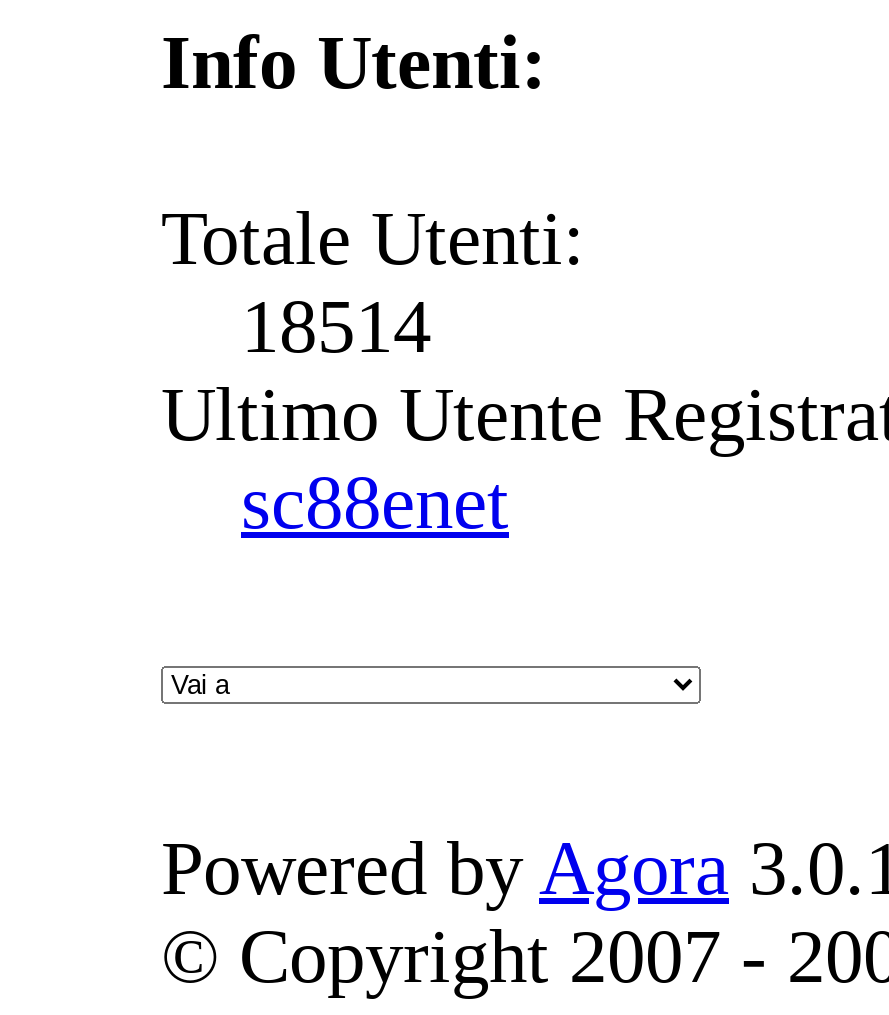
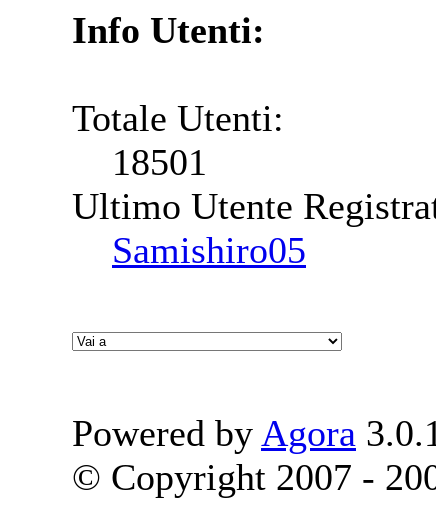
- 18514
+ 18501

- sc88enet
+ Samishiro05
